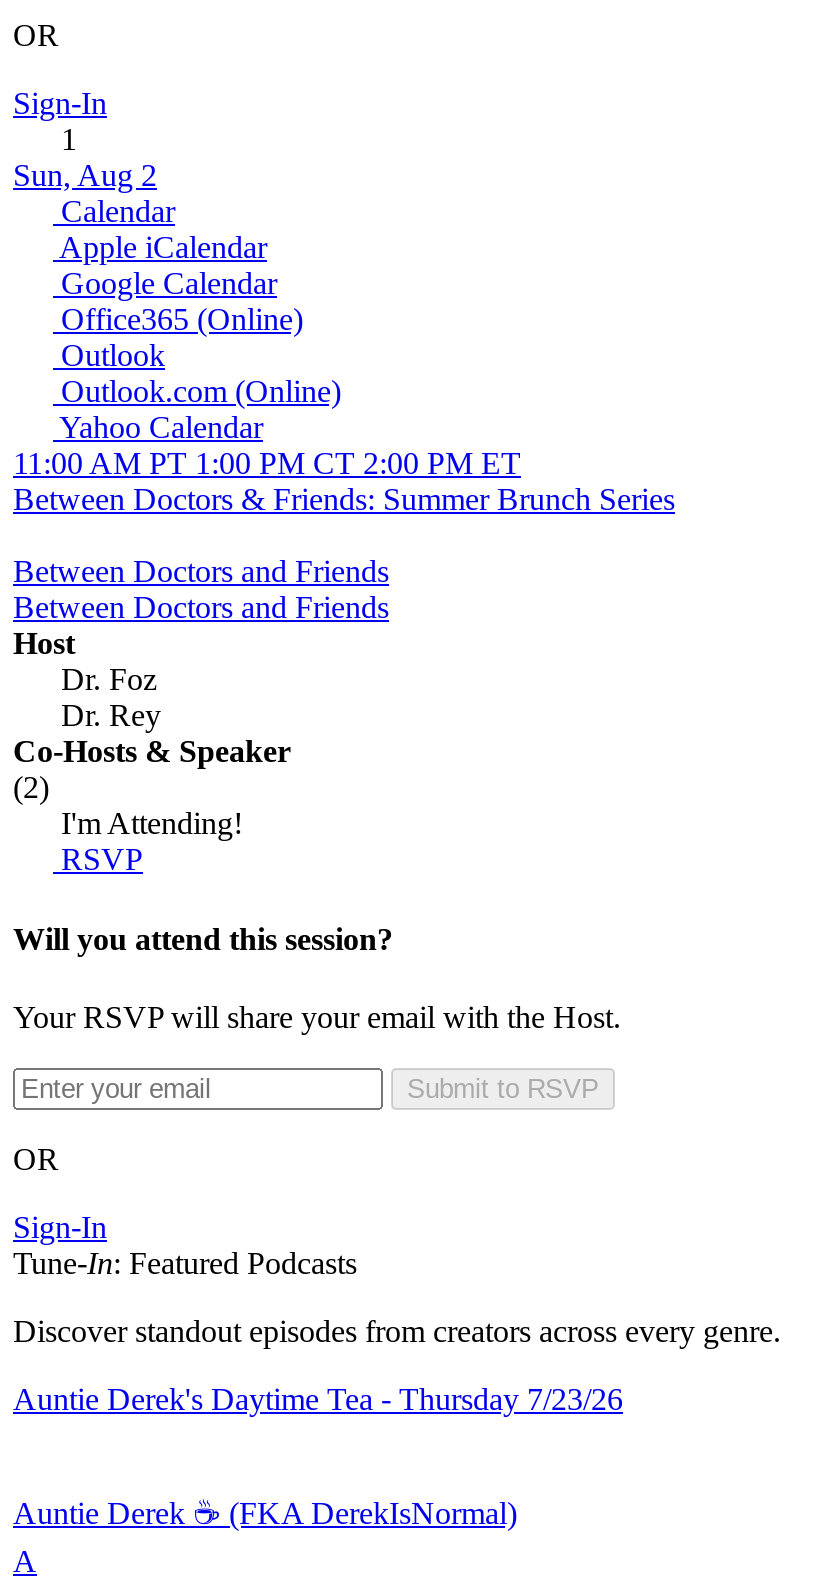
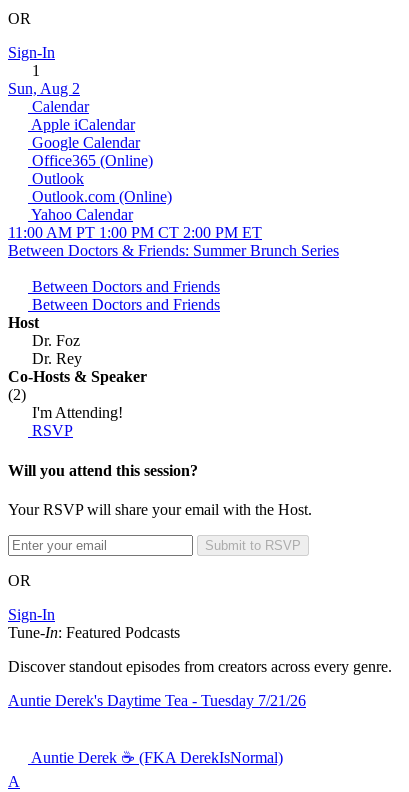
- Auntie Derek's Daytime Tea - Thursday 7/23/26
+ Auntie Derek's Daytime Tea - Tuesday 7/21/26
